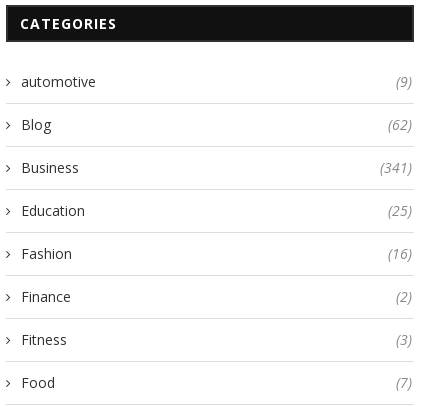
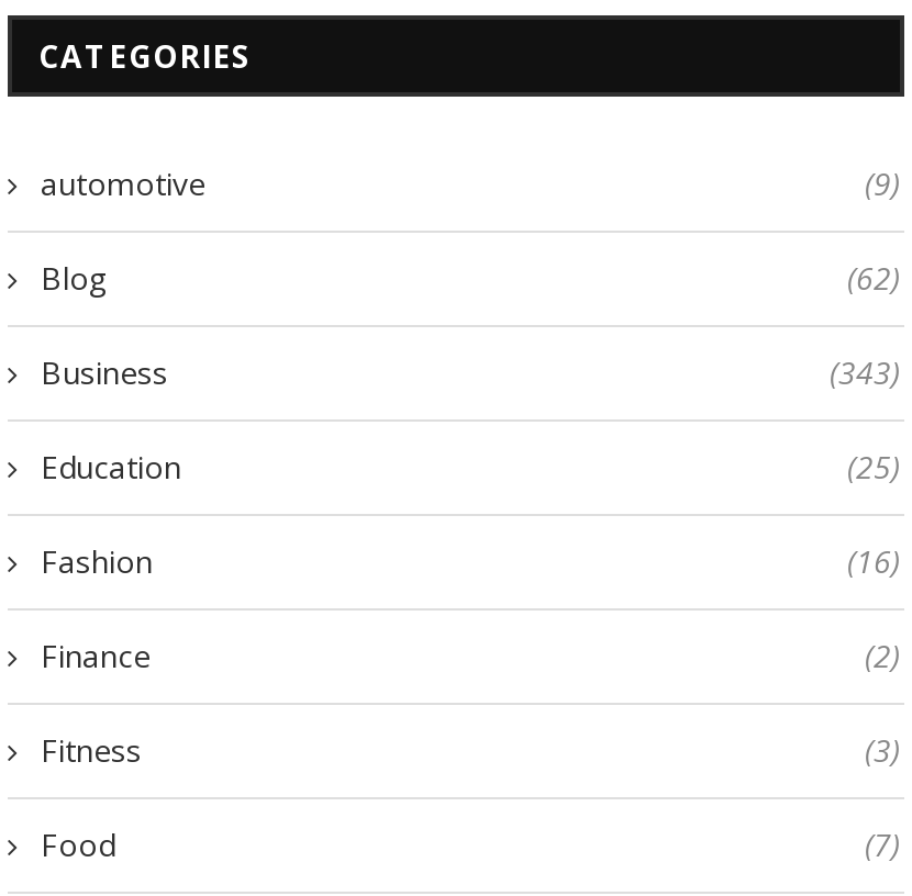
- (341)
+ (343)
